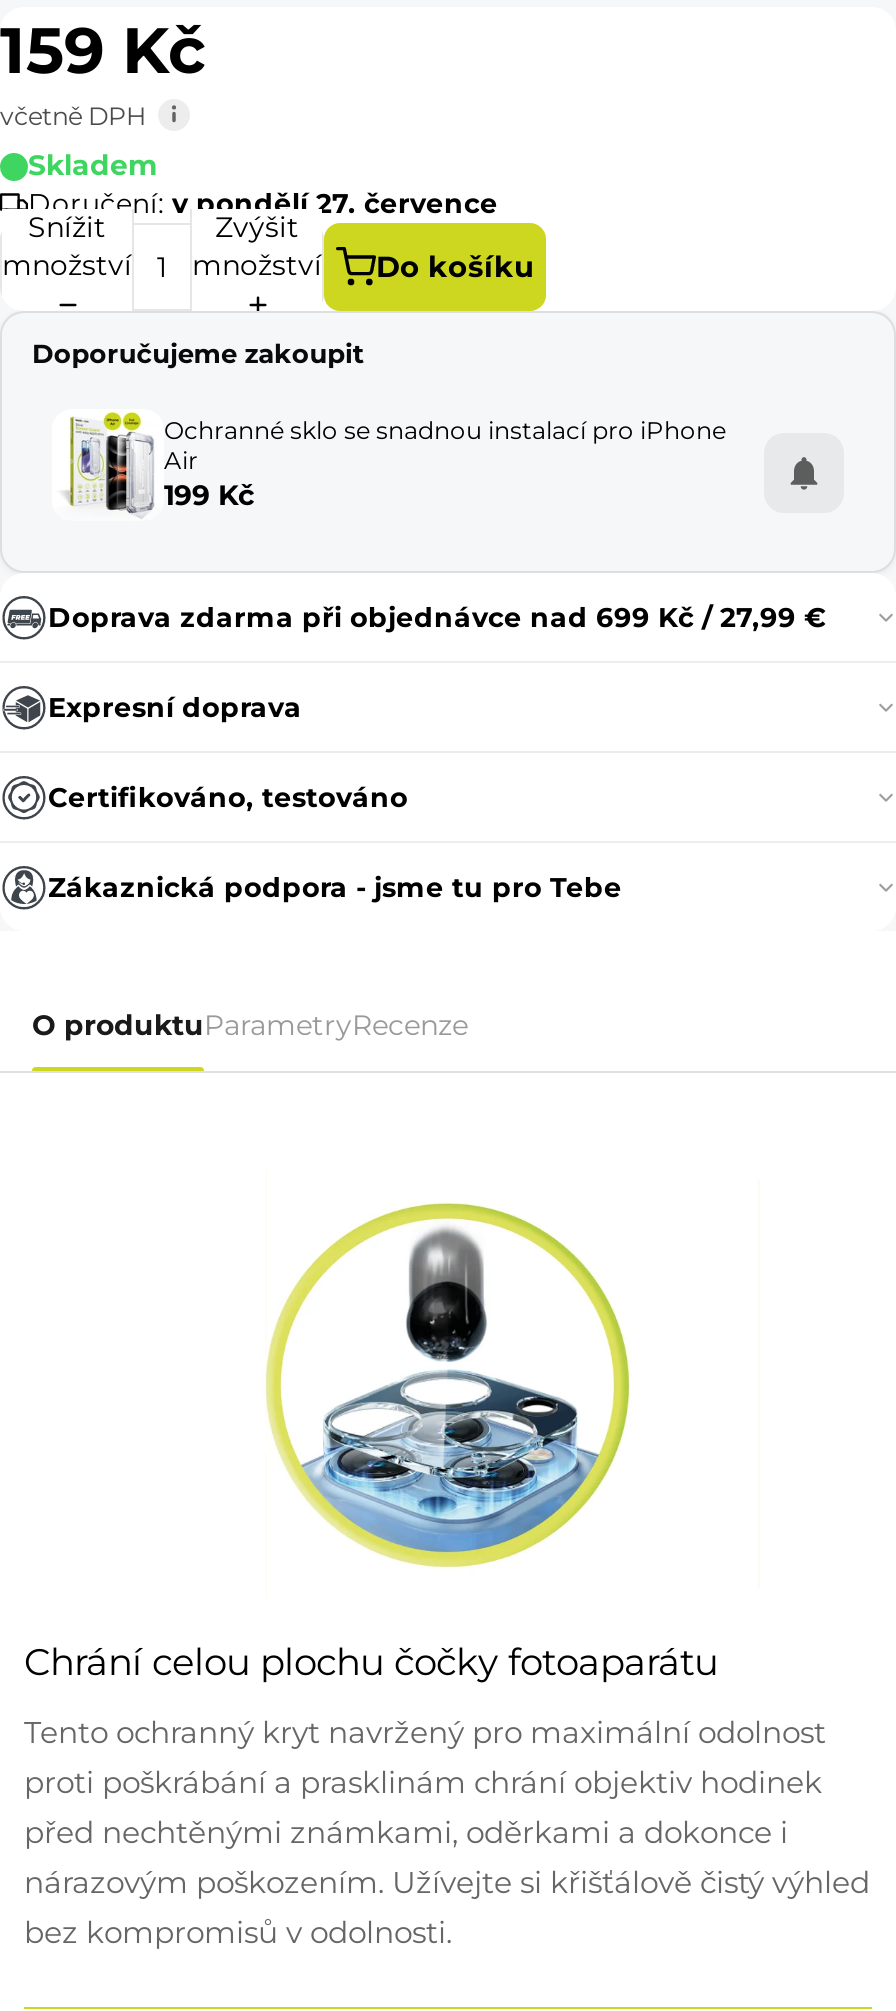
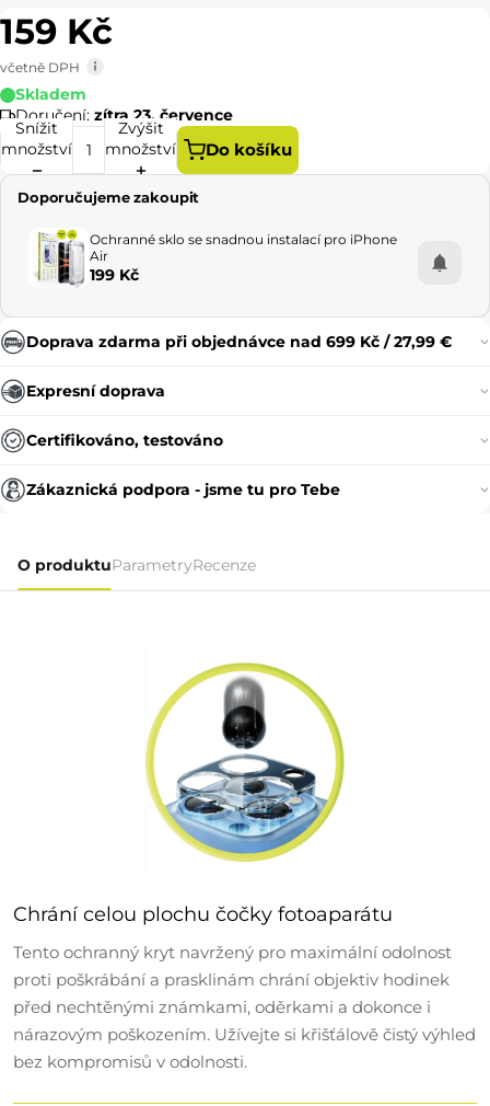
- Doručení: v pondělí 27. července
+ Doručení: zítra 23. července
